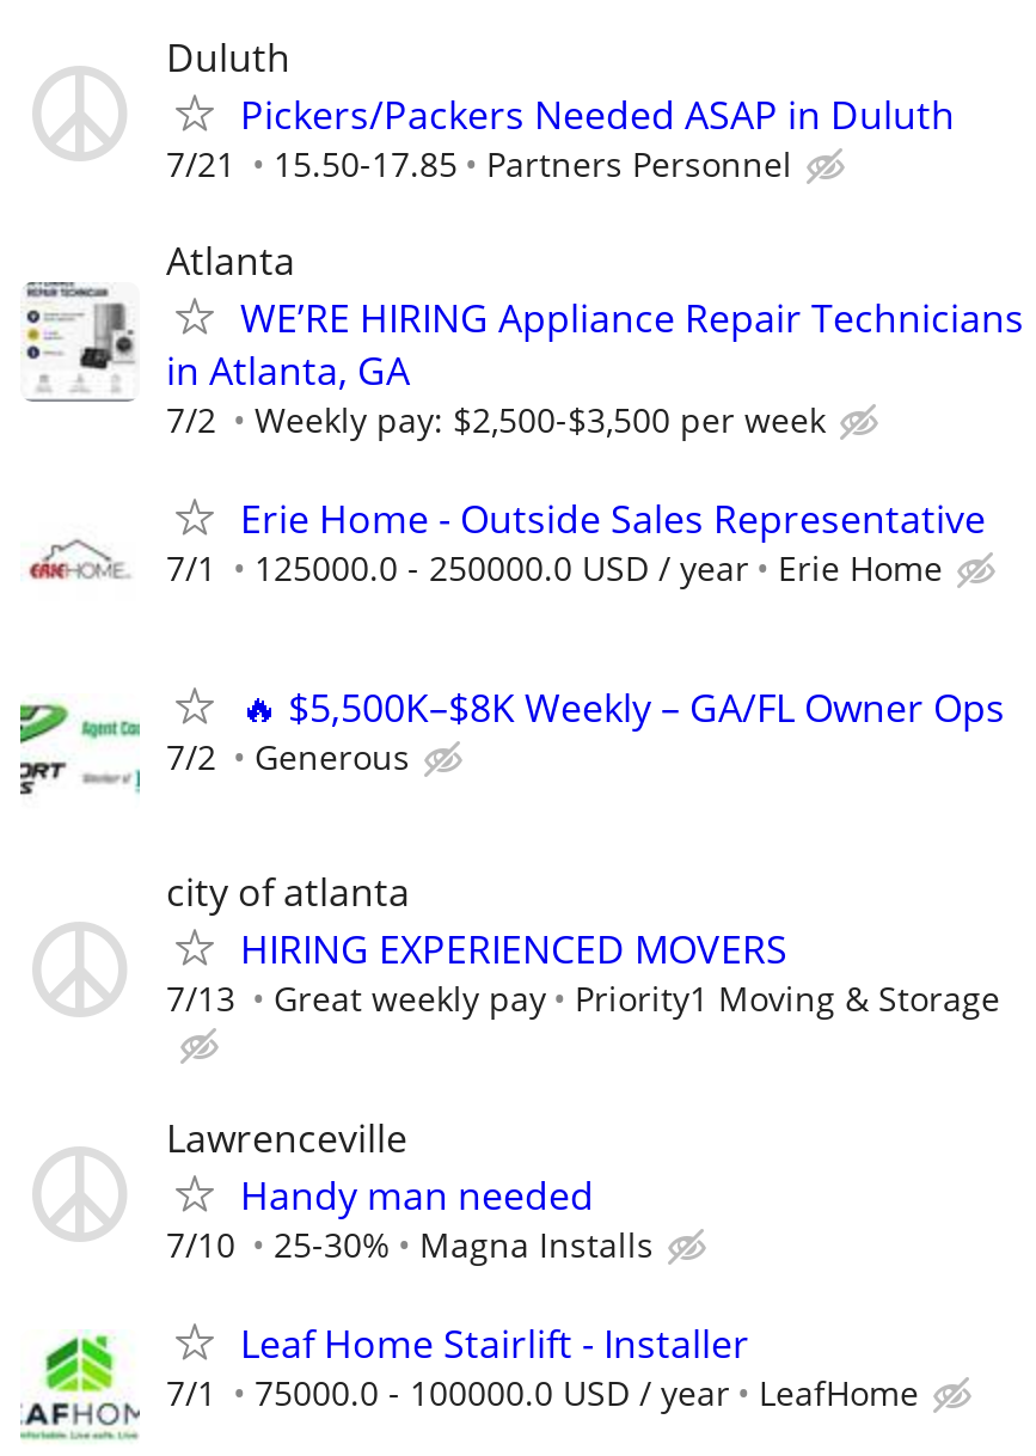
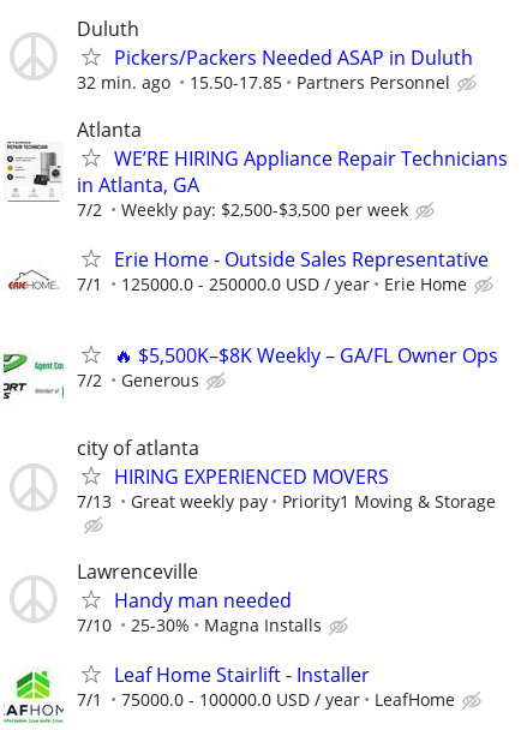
- 7/21 15.50-17.85 Partners Personnel
+ 32 min. ago 15.50-17.85 Partners Personnel
